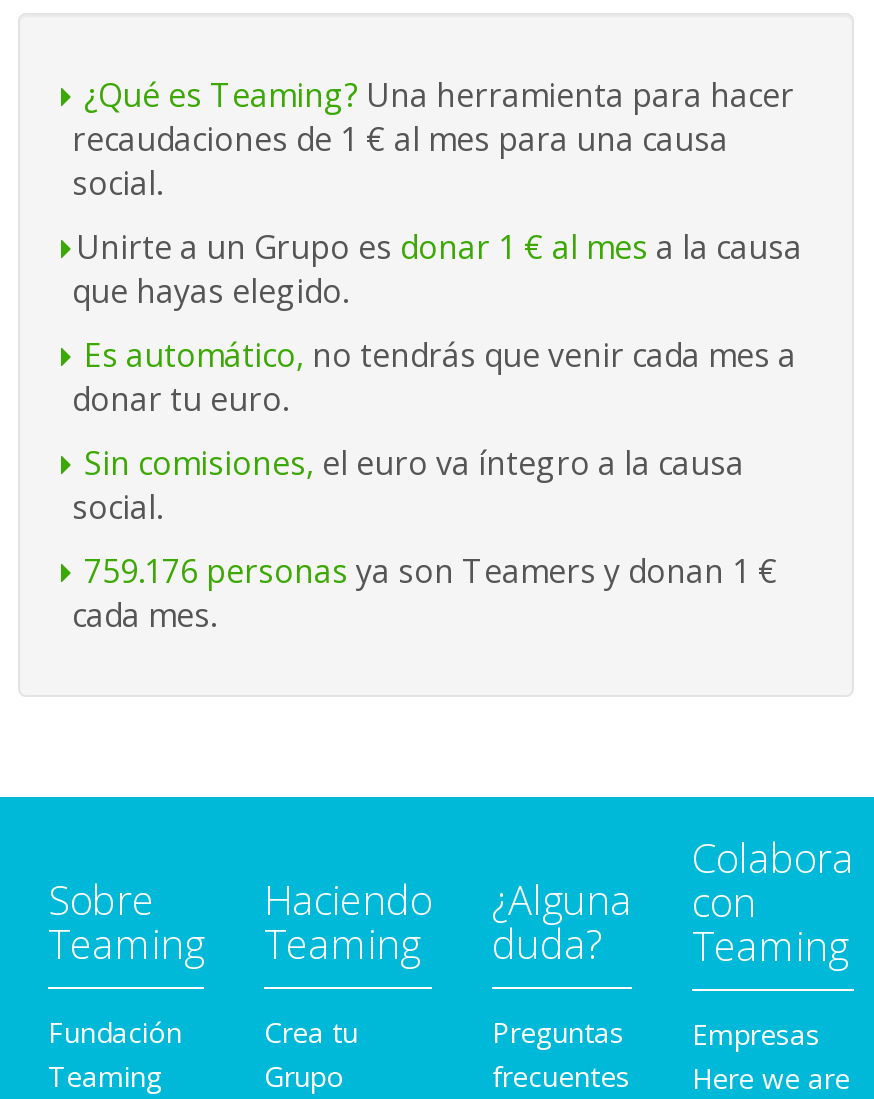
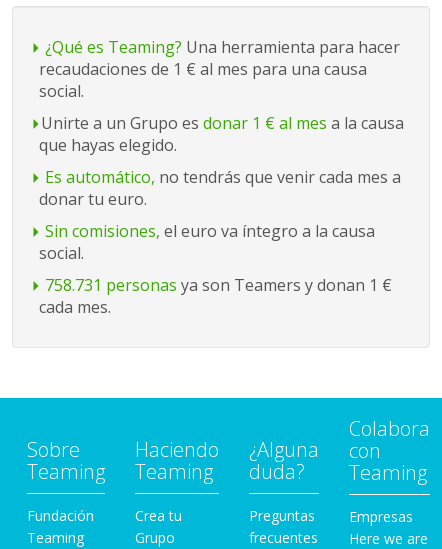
- 759.176 personas ya son Teamers y donan 1 €
+ 758.731 personas ya son Teamers y donan 1 €
